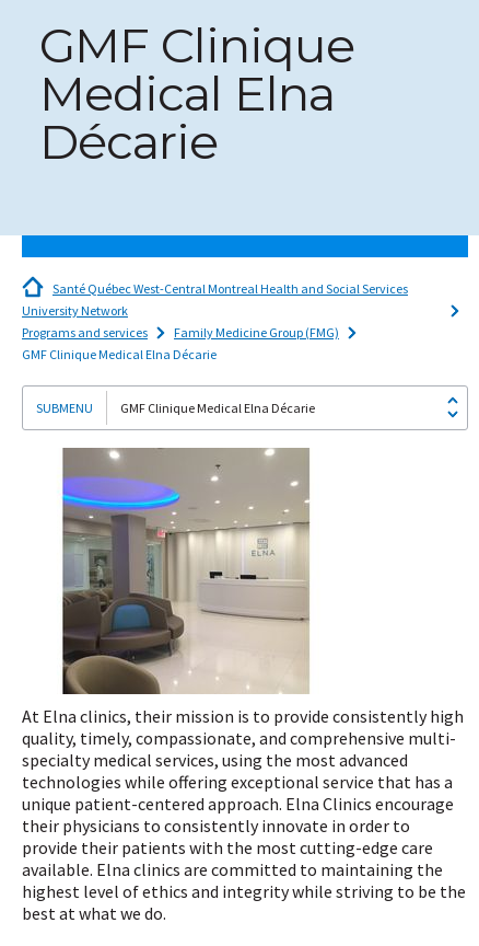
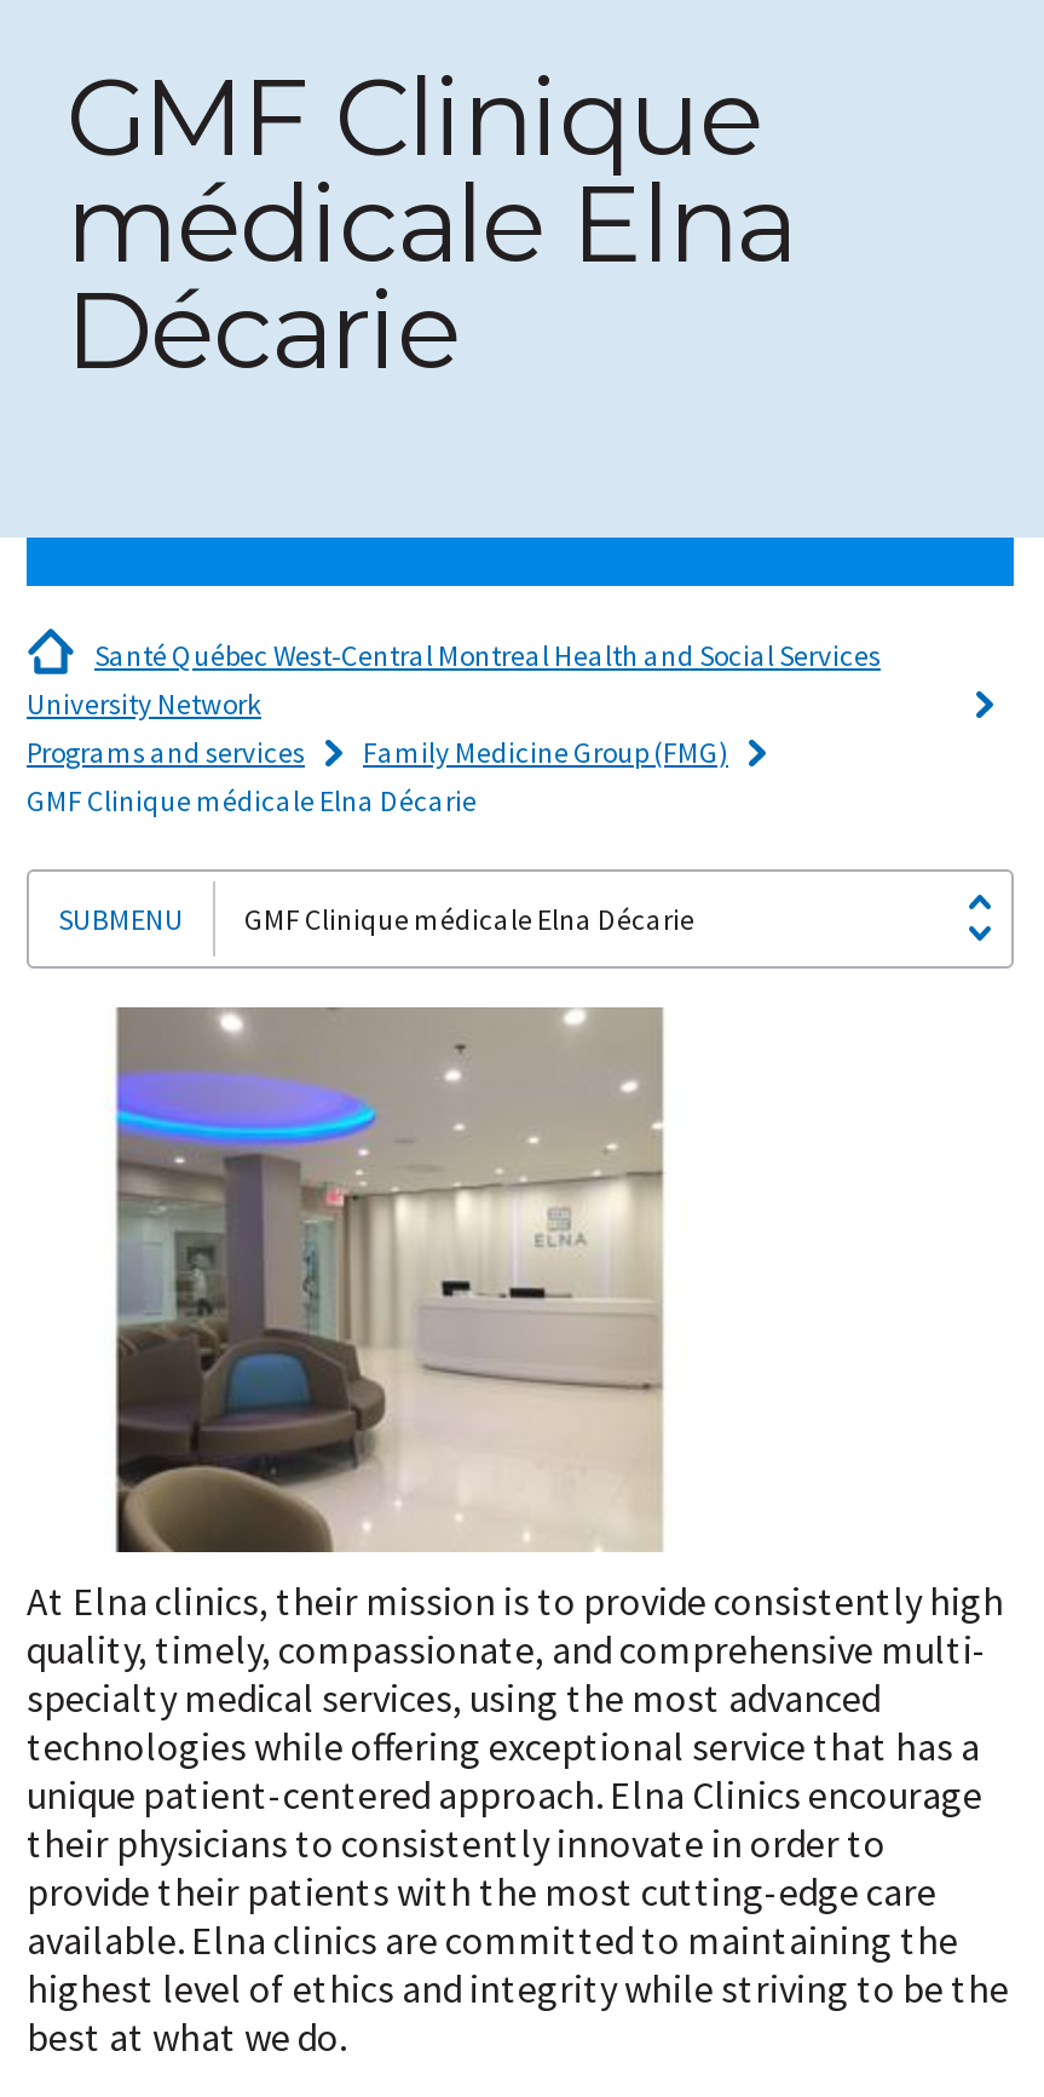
- Medical Elna
+ médicale Elna

- GMF Clinique Medical Elna Décarie
+ GMF Clinique médicale Elna Décarie

- GMF Clinique Medical Elna Décarie
+ GMF Clinique médicale Elna Décarie
